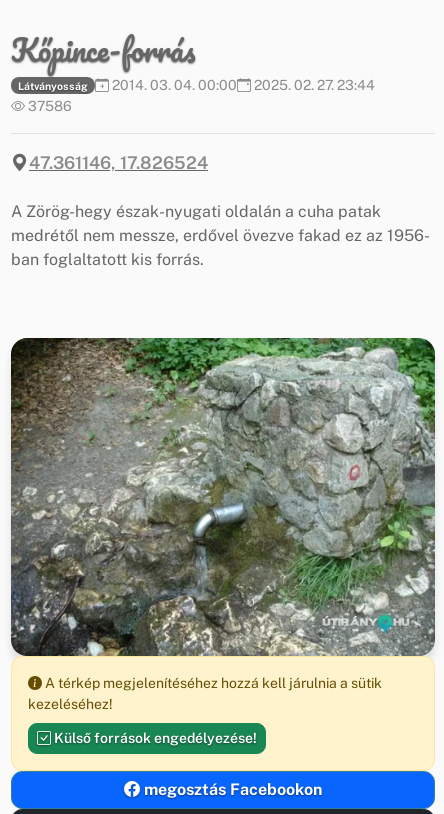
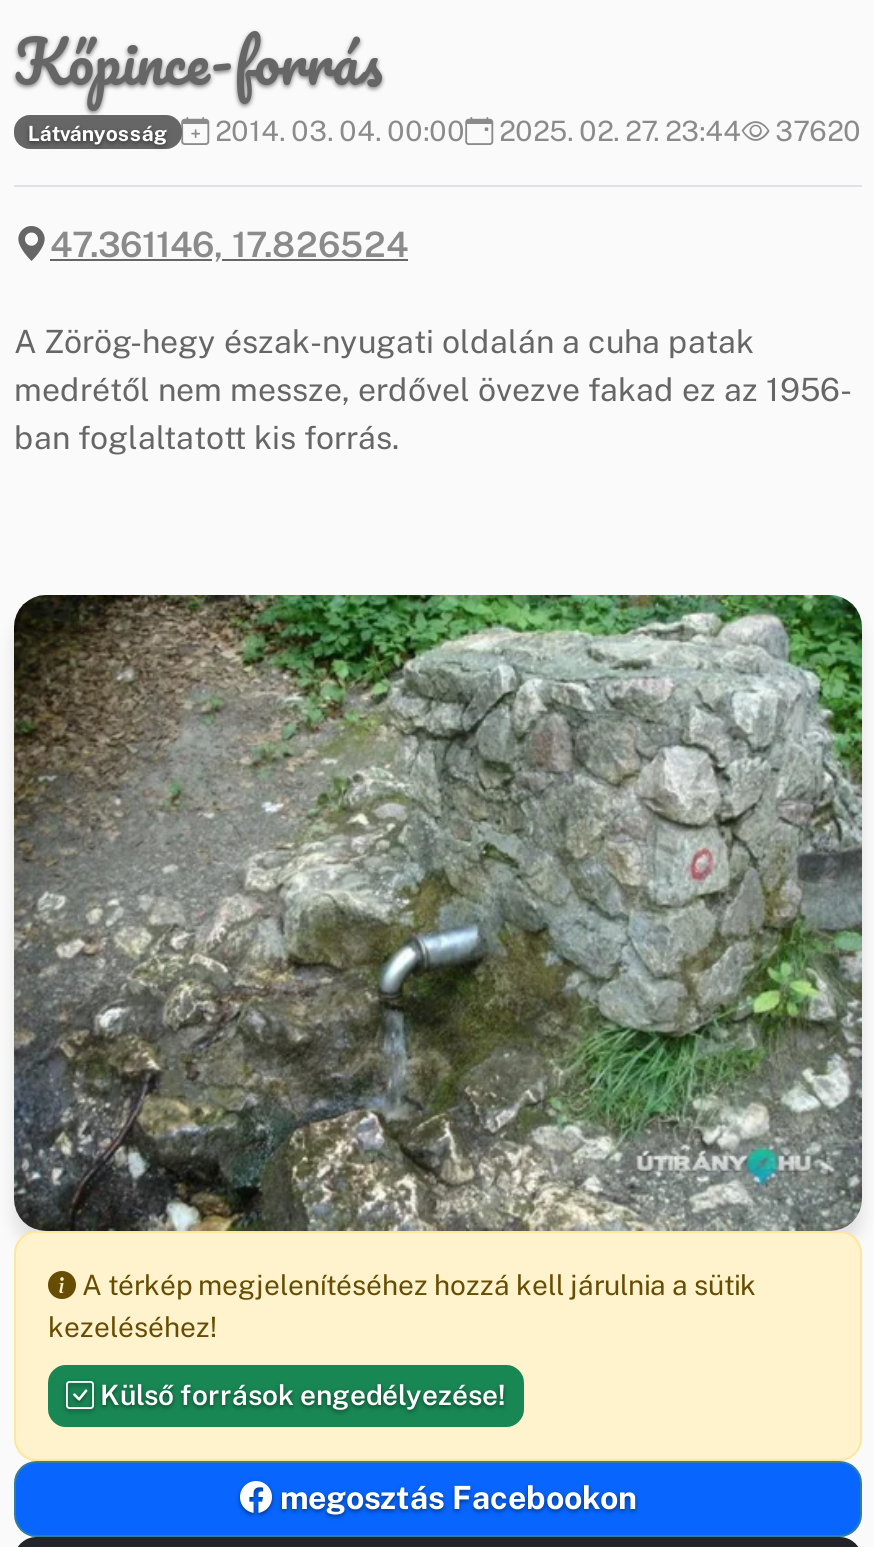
- 37586
+ 37620
